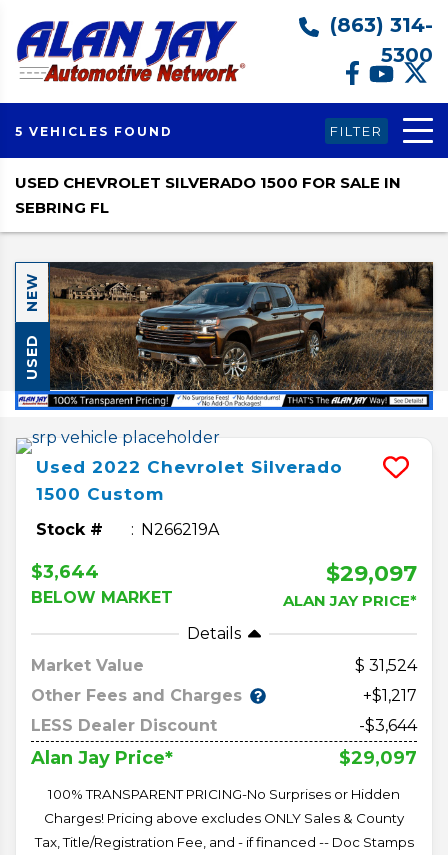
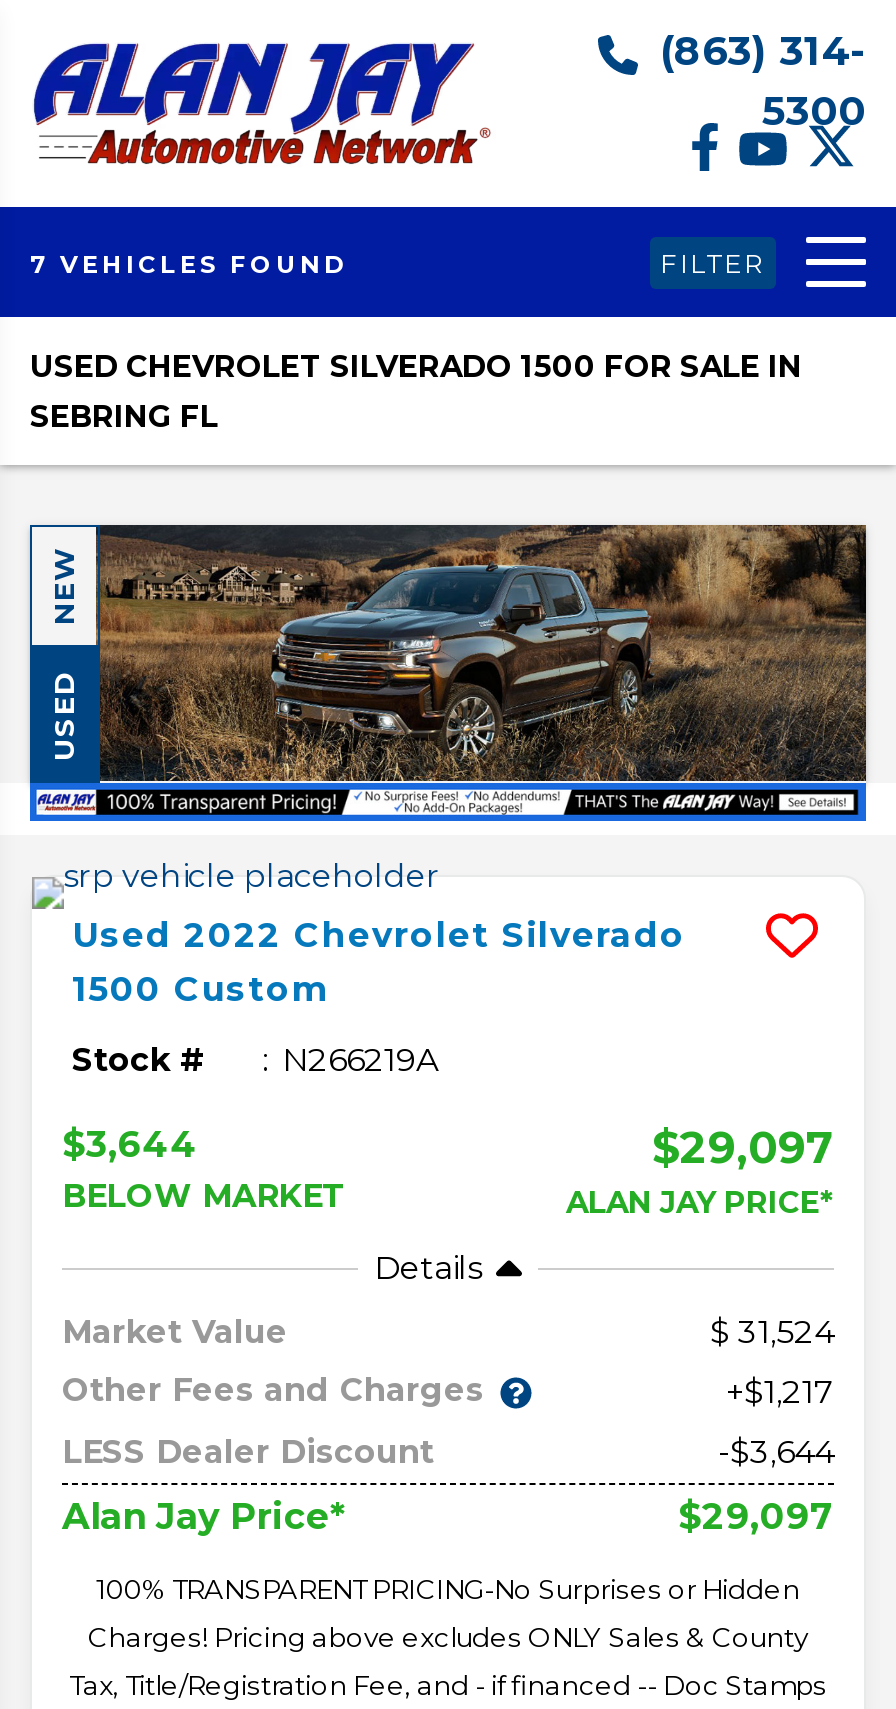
- 5 VEHICLES FOUND
+ 7 VEHICLES FOUND
